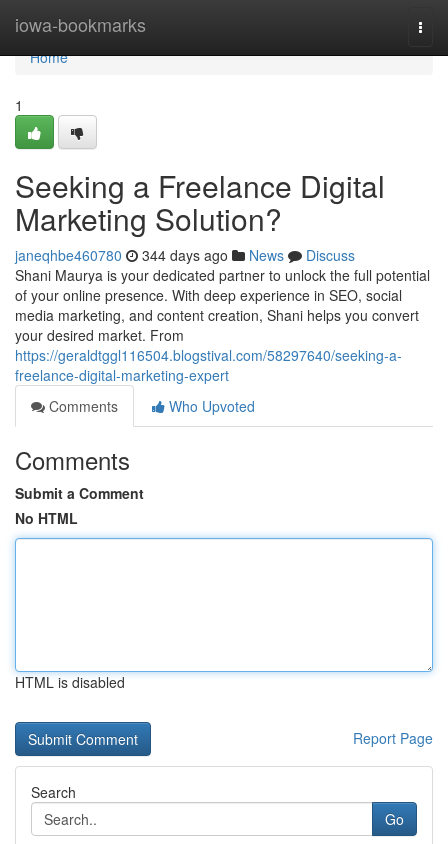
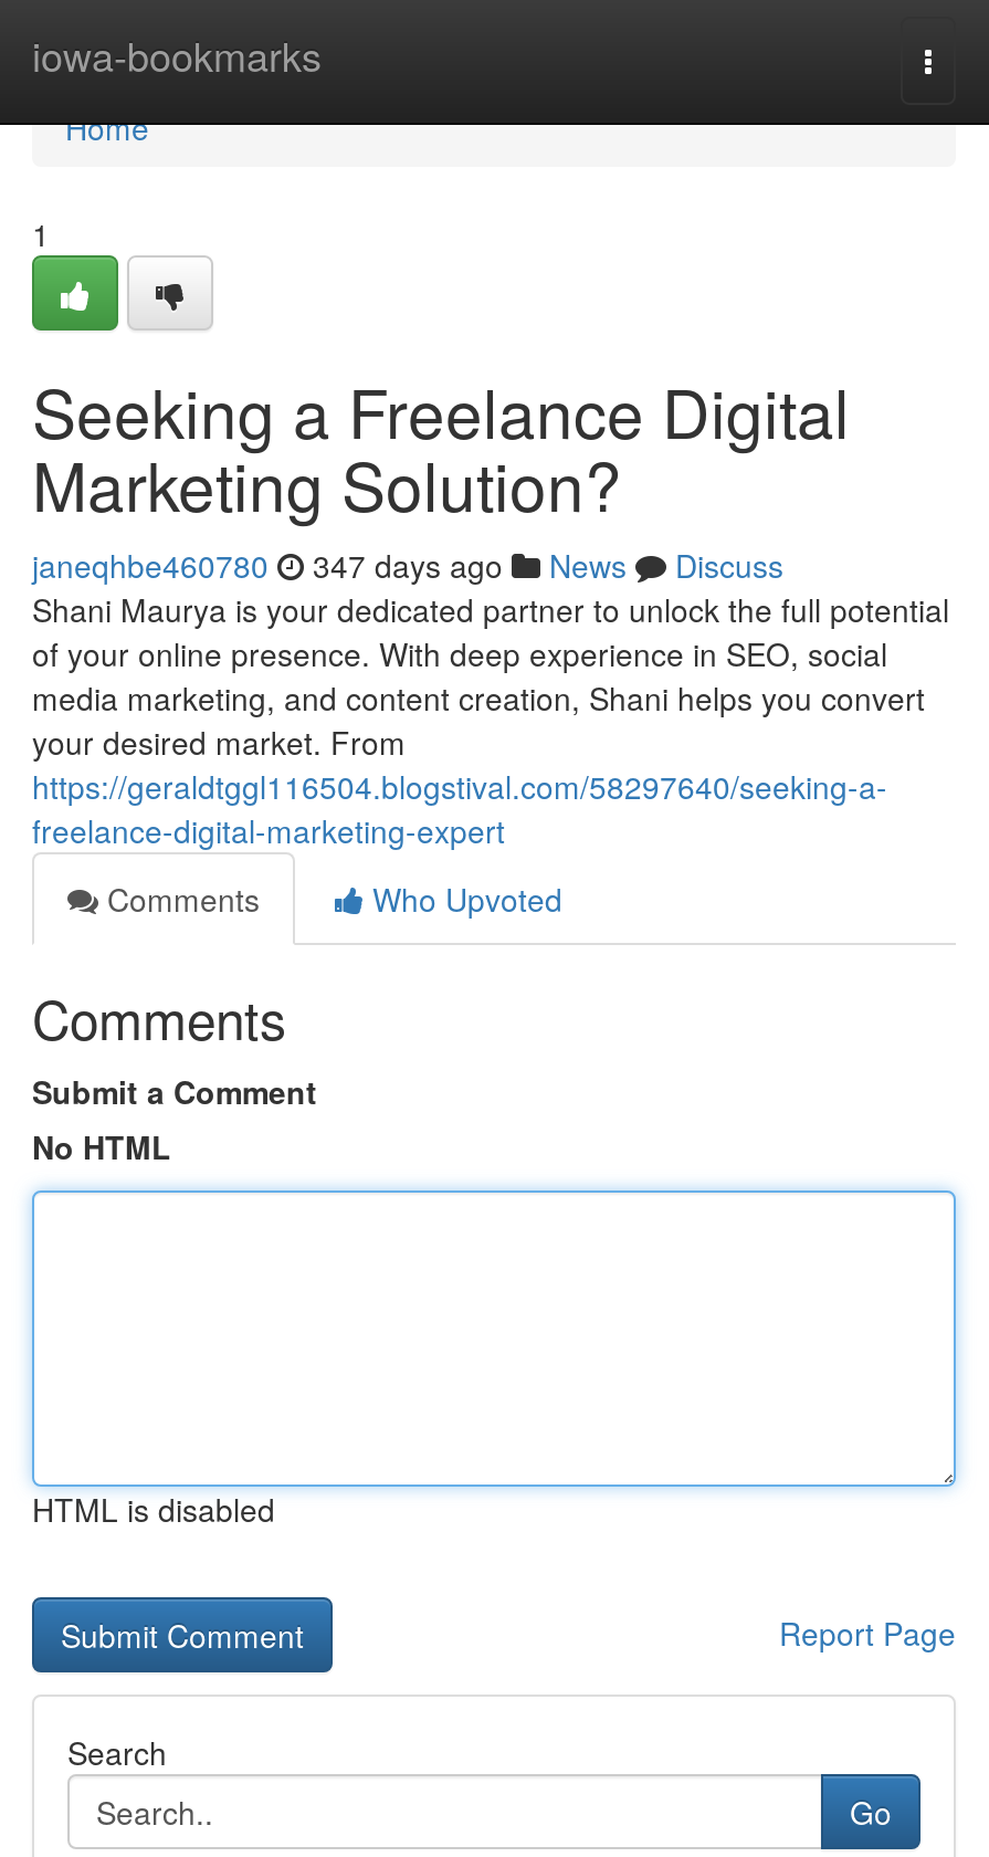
- janeqhbe460780 344 days ago News Discuss
+ janeqhbe460780 347 days ago News Discuss
